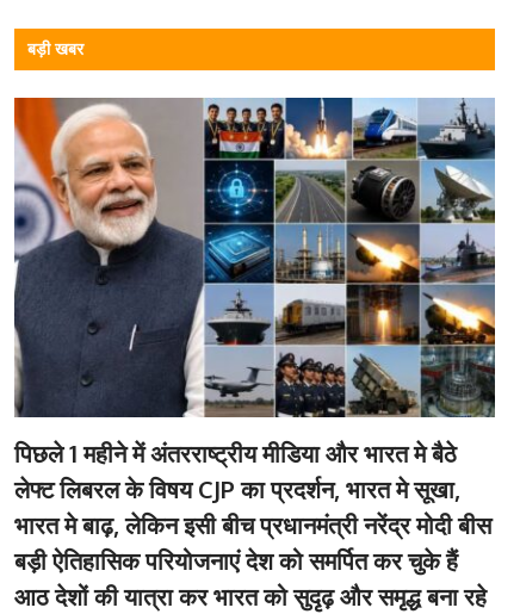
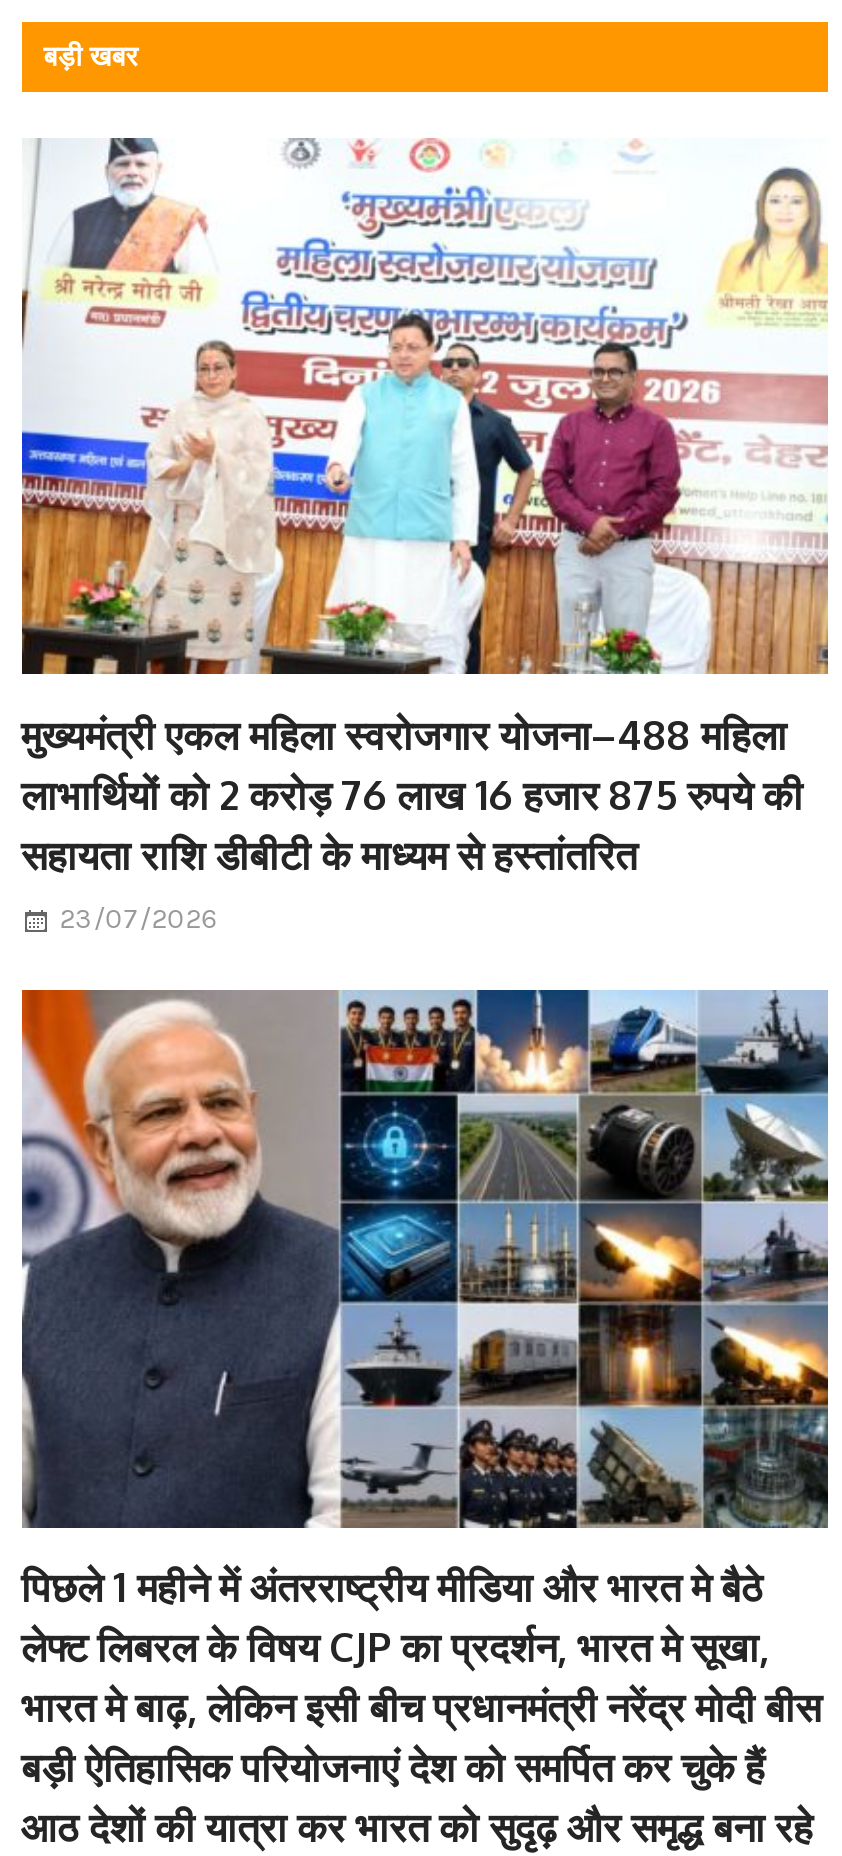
+ [image]
+ मुख्यमंत्री एकल महिला स्वरोजगार योजना–488 महिला
+ लाभार्थियों को 2 करोड़ 76 लाख 16 हजार 875 रुपये की
+ सहायता राशि डीबीटी के माध्यम से हस्तांतरित
+ 23/07/2026
